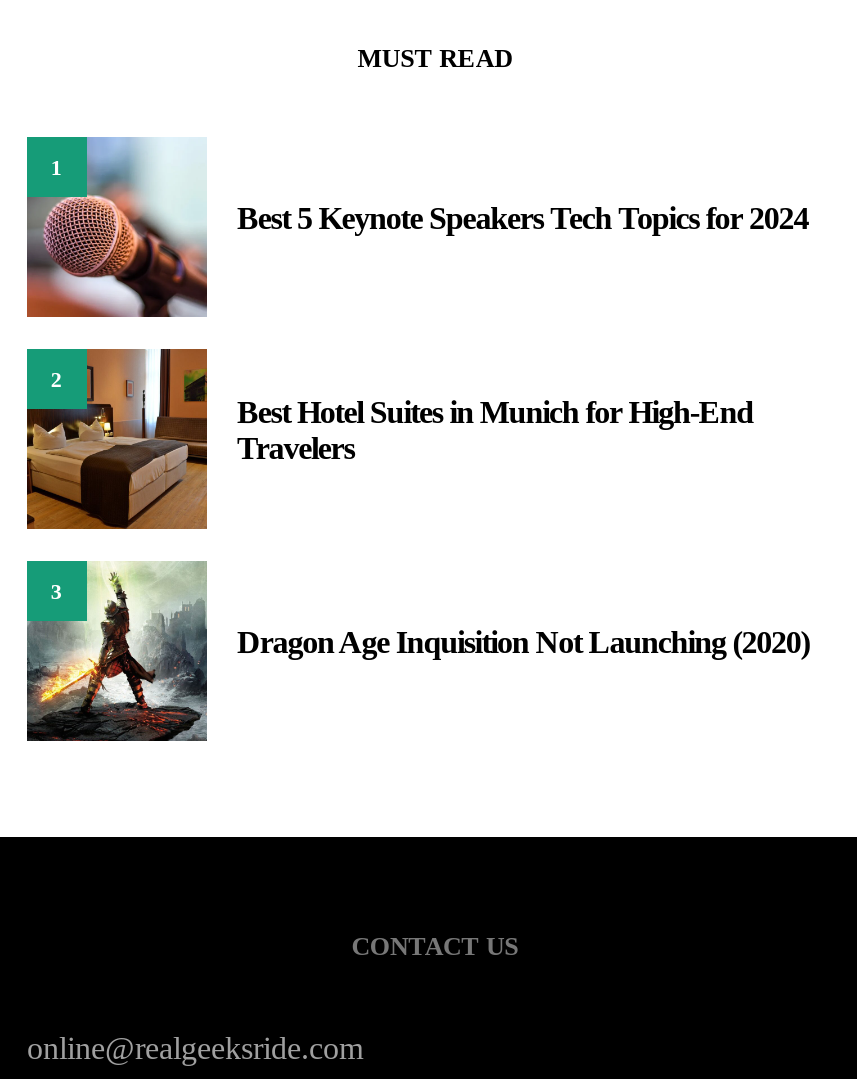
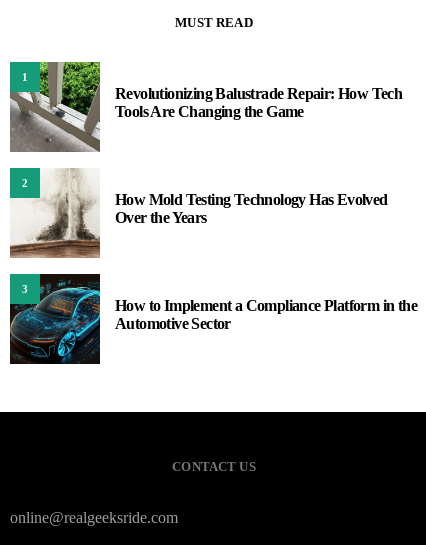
- [image]
- Best 5 Keynote Speakers Tech Topics for 2024
+ [image]
+ Revolutionizing Balustrade Repair: How Tech
+ Tools Are Changing the Game

- [image]
- Best Hotel Suites in Munich for High-End
- Travelers
+ [image]
+ How Mold Testing Technology Has Evolved
+ Over the Years

- [image]
- Dragon Age Inquisition Not Launching (2020)
+ [image]
+ How to Implement a Compliance Platform in the
+ Automotive Sector
